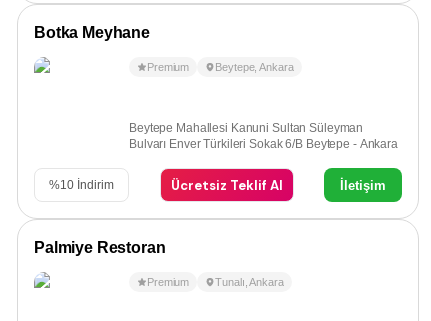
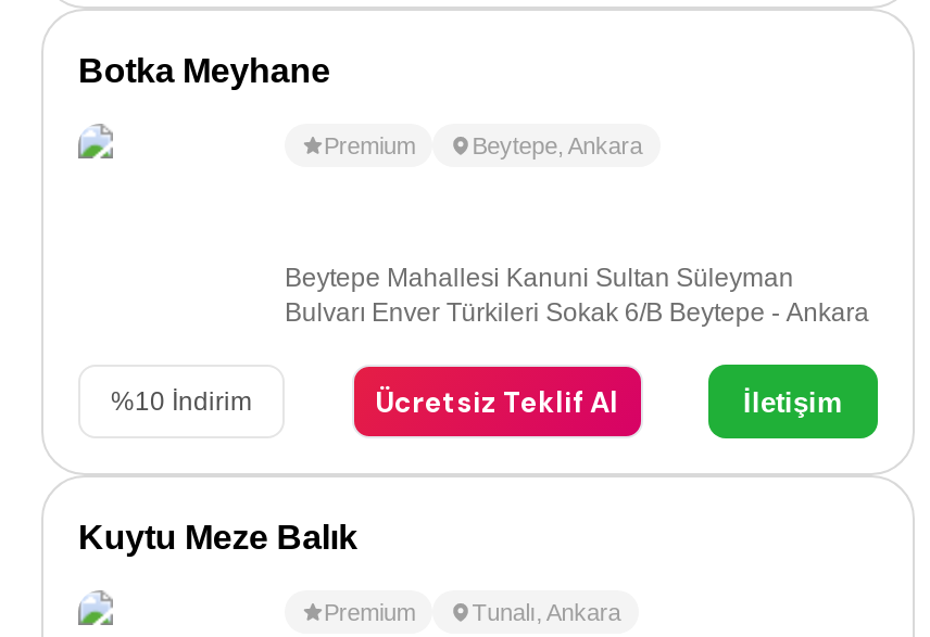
- Palmiye Restoran
+ Kuytu Meze Balık
